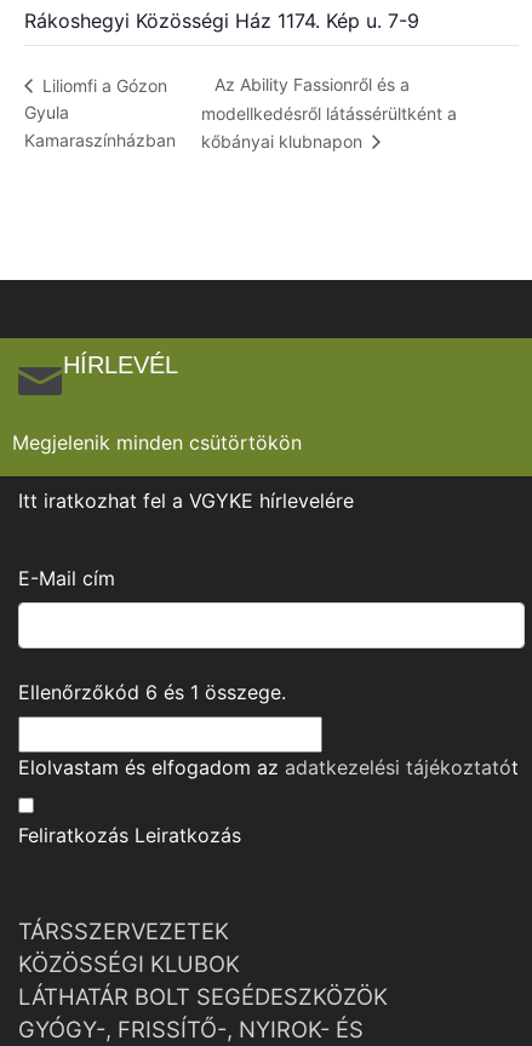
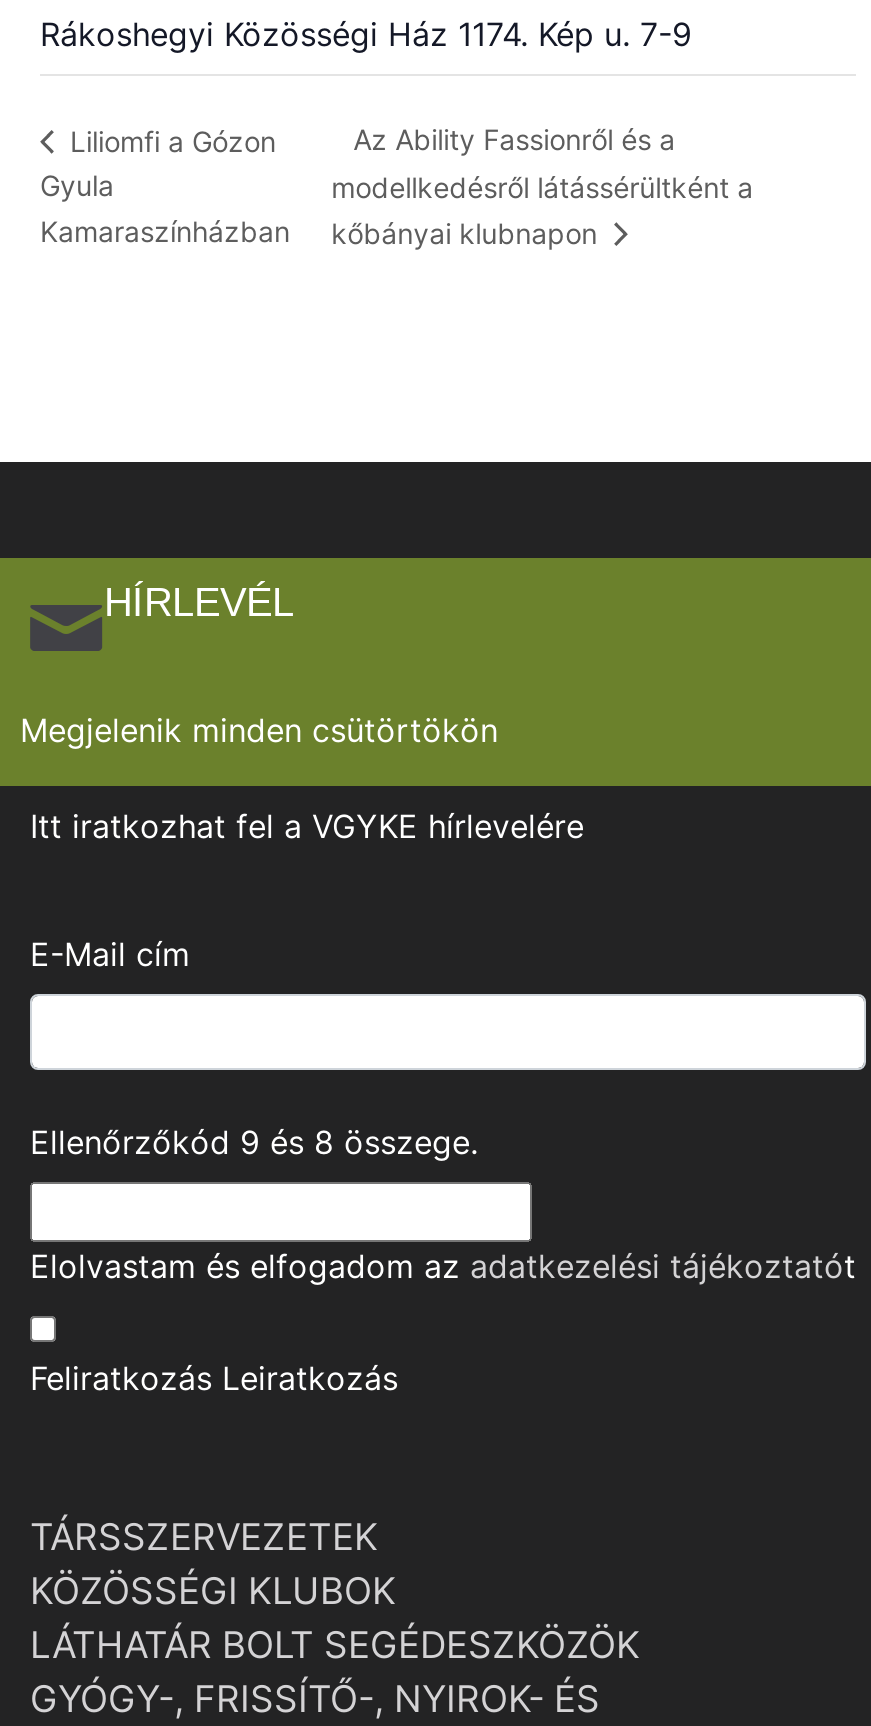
- Ellenőrzőkód 6 és 1 összege.
+ Ellenőrzőkód 9 és 8 összege.
